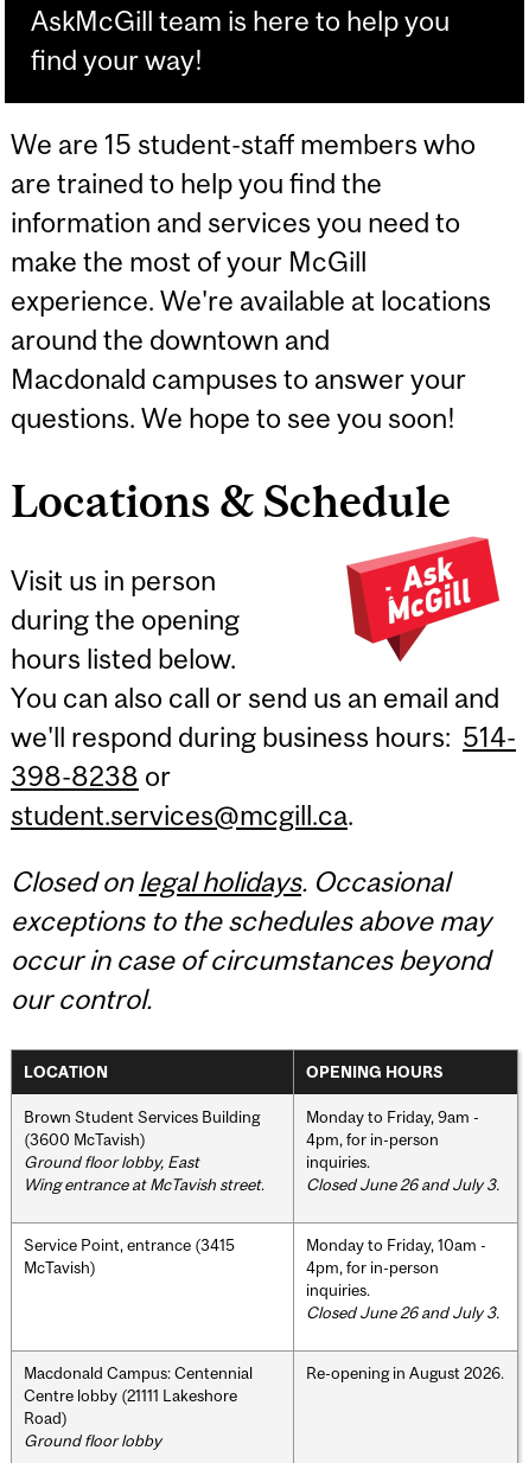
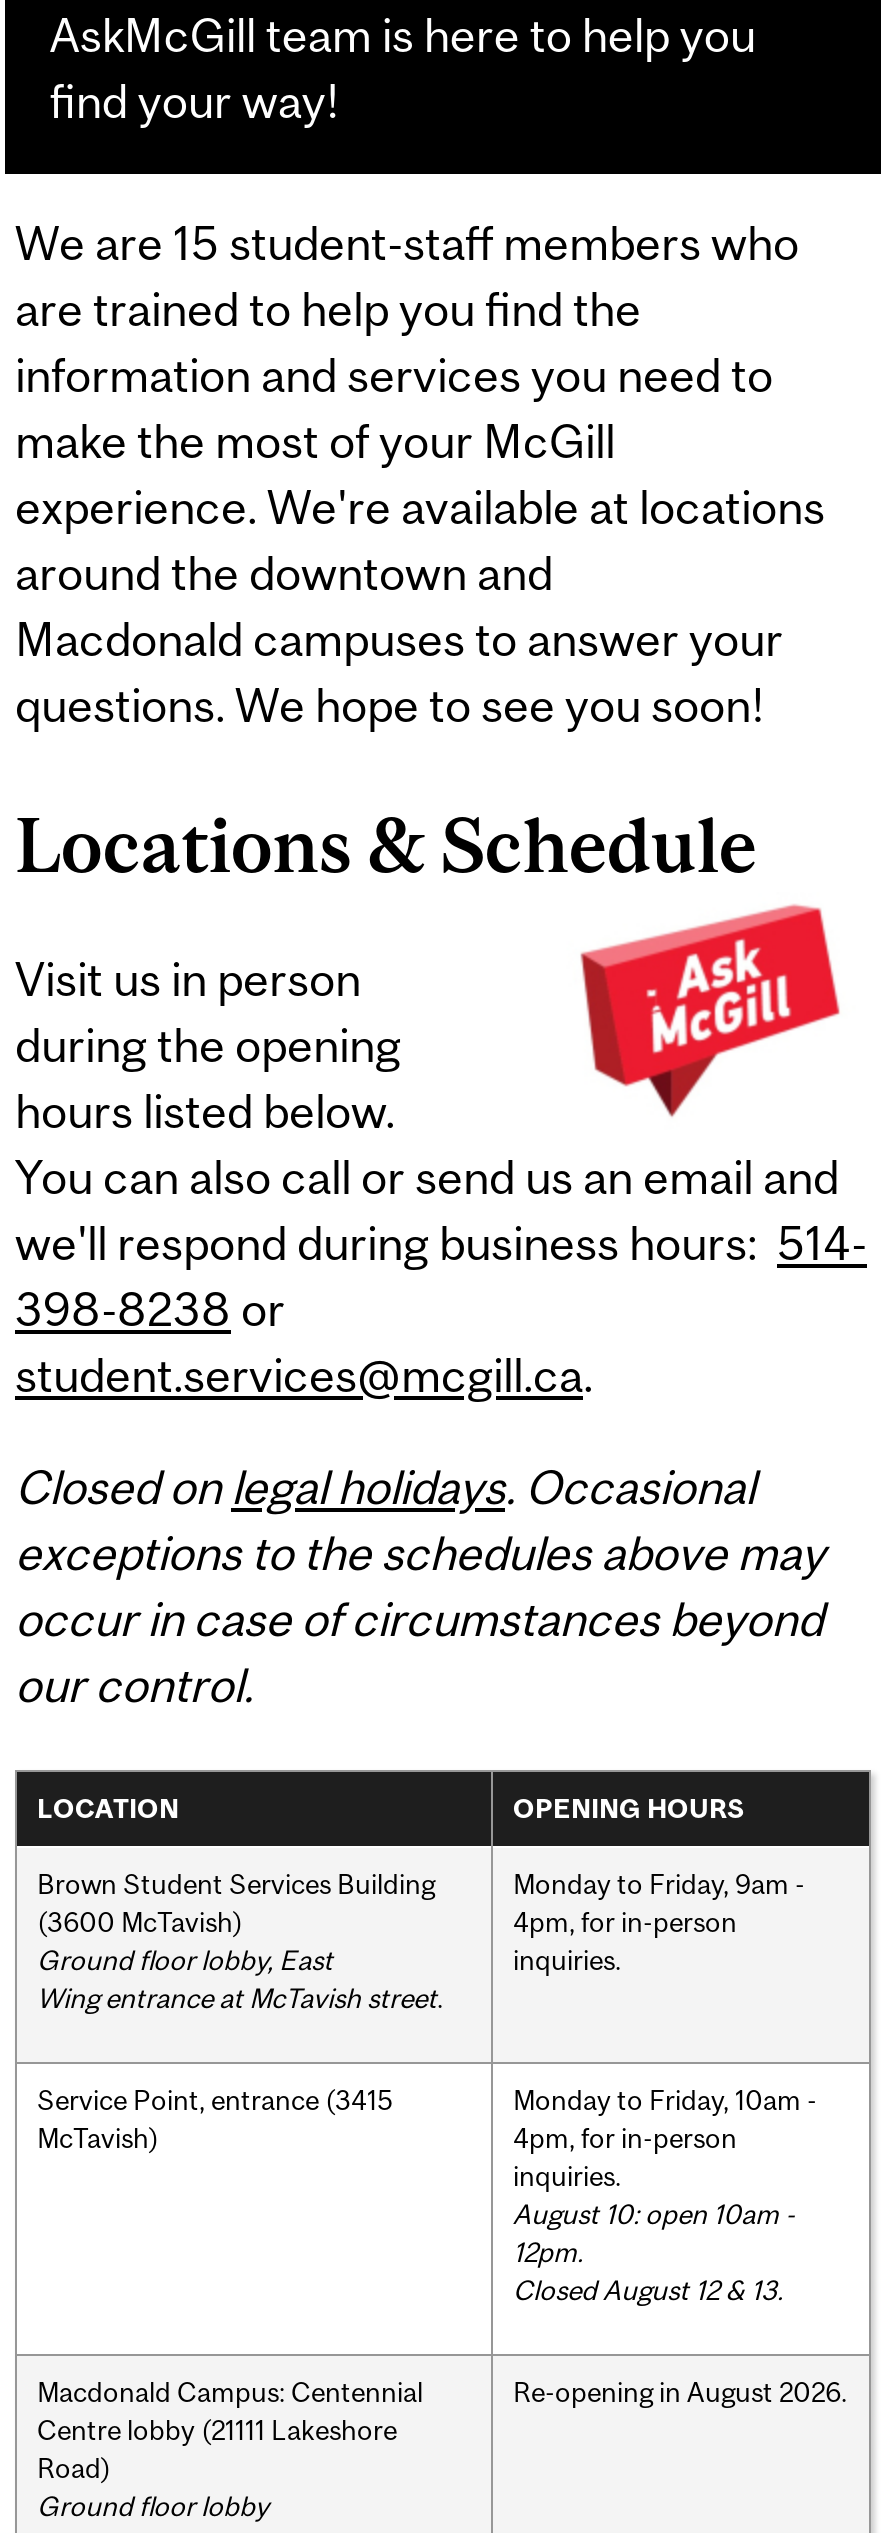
- Closed June 26 and July 3.

- Closed June 26 and July 3.
+ August 10: open 10am -
+ 12pm.
+ Closed August 12 & 13.
